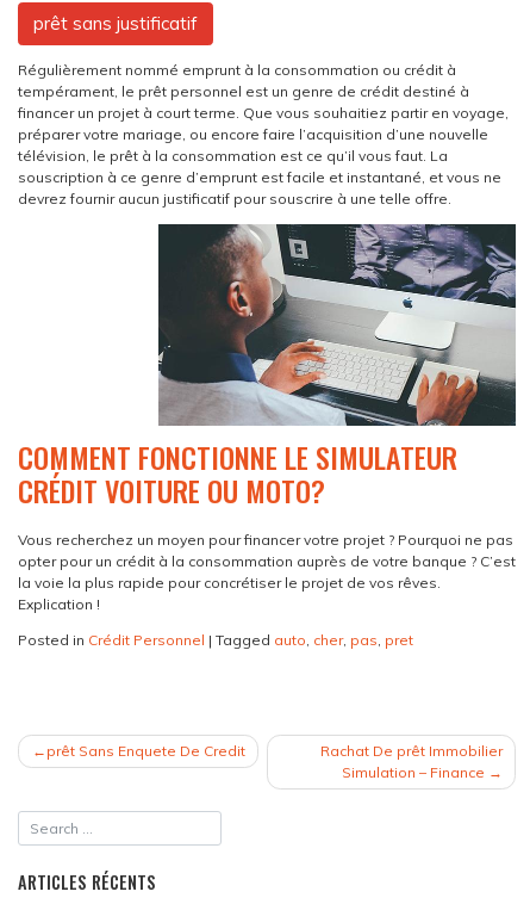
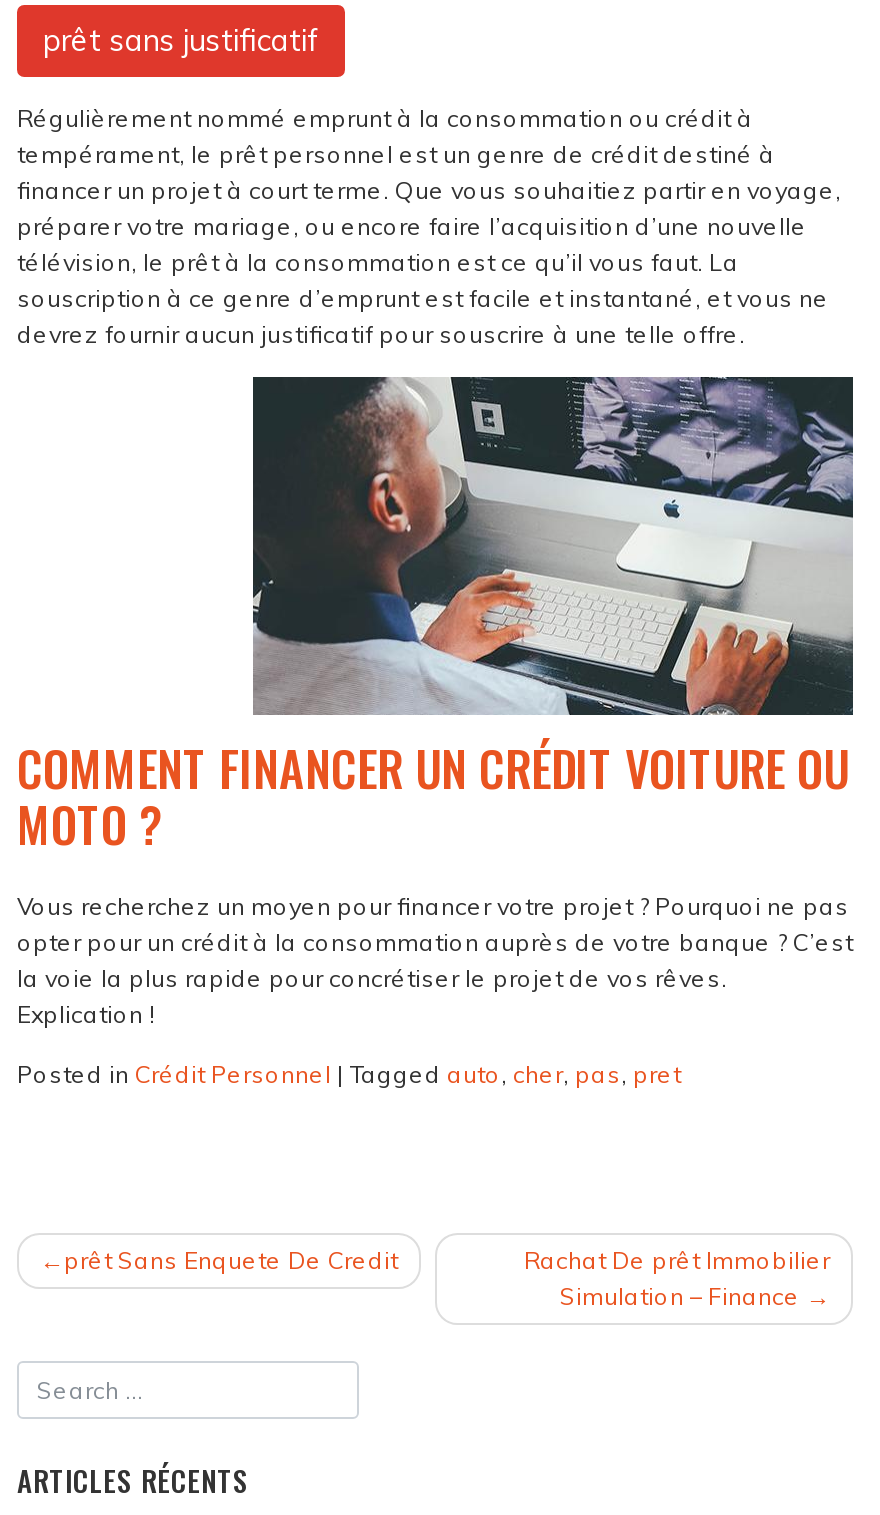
- COMMENT FONCTIONNE LE SIMULATEUR
- CRÉDIT VOITURE OU MOTO?
+ COMMENT FINANCER UN CRÉDIT VOITURE OU
+ MOTO ?
